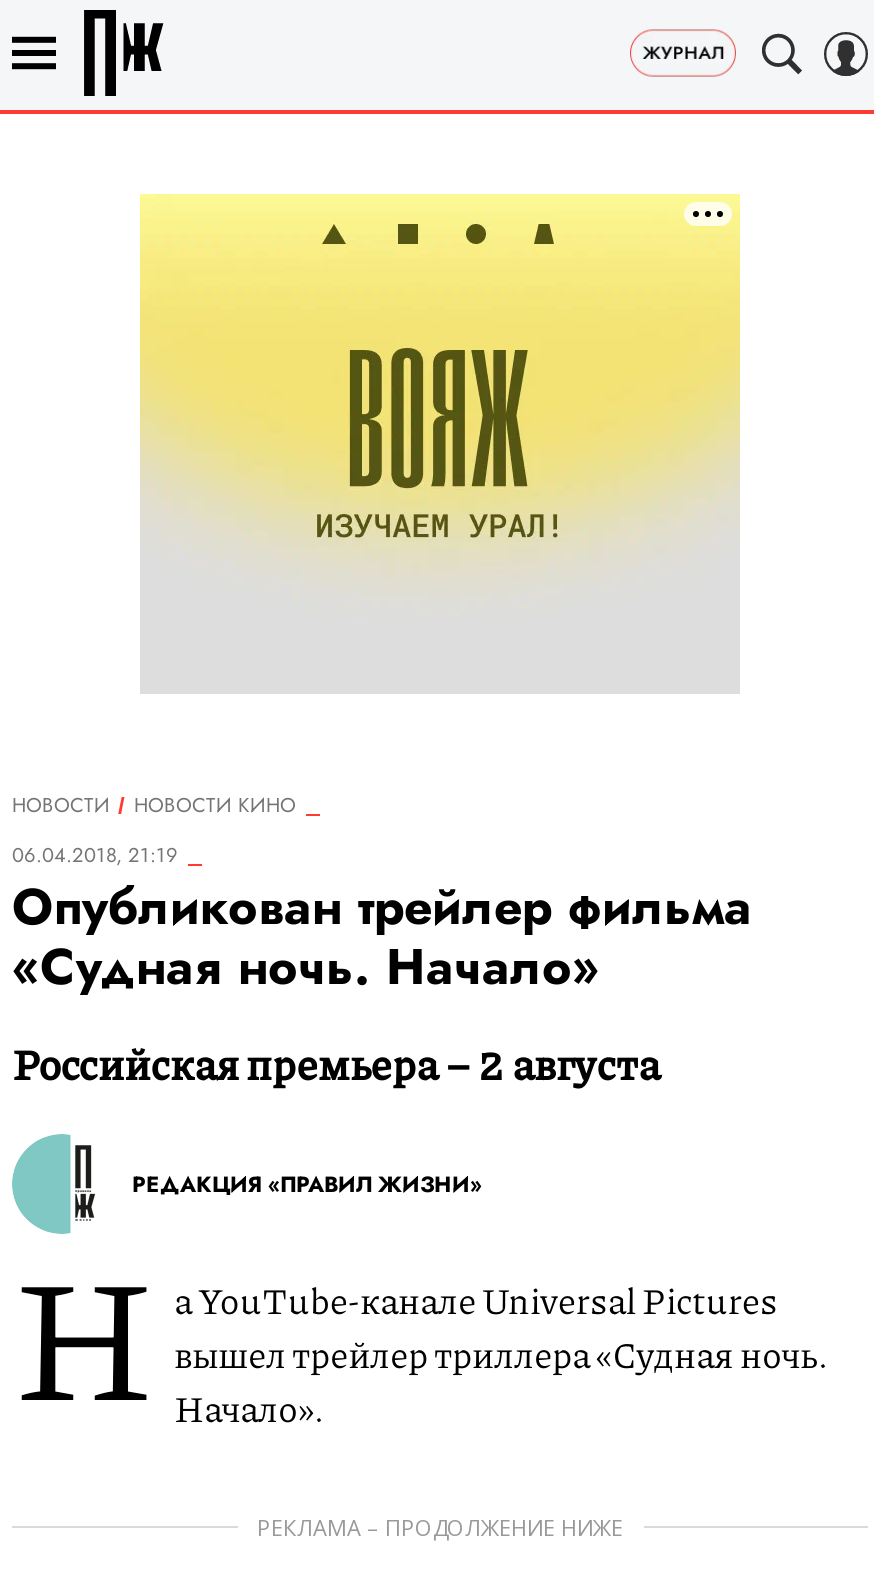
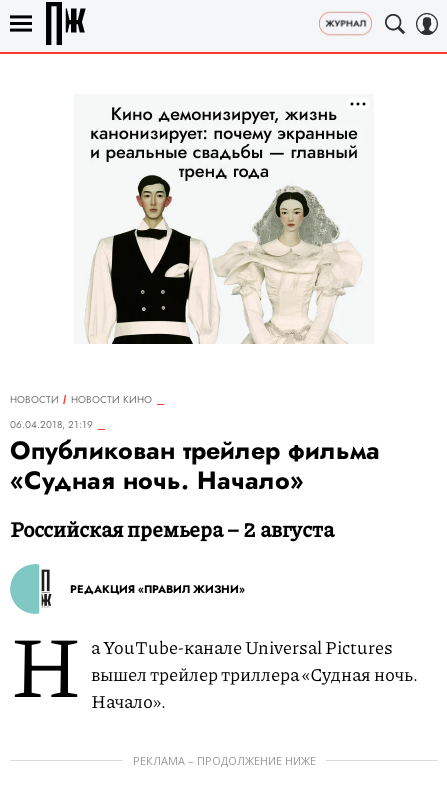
- [image]
+ [image]
